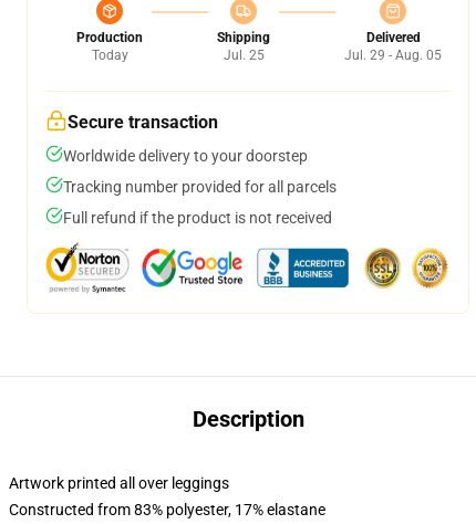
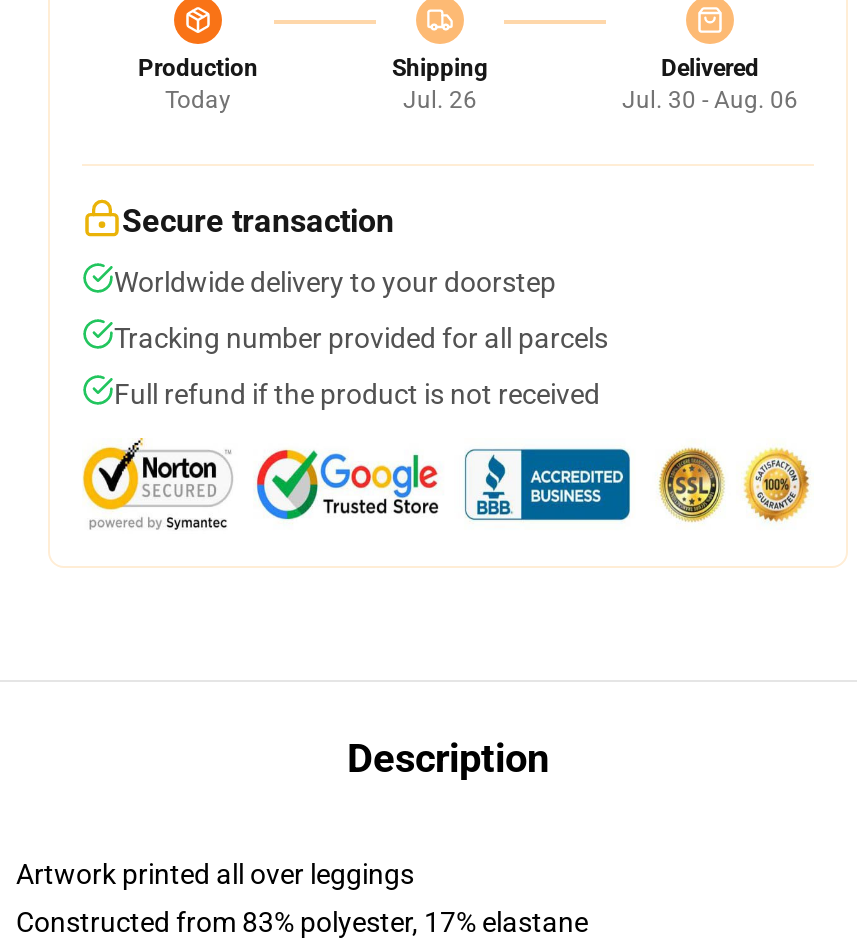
- Jul. 25
+ Jul. 26

- Jul. 29 - Aug. 05
+ Jul. 30 - Aug. 06
